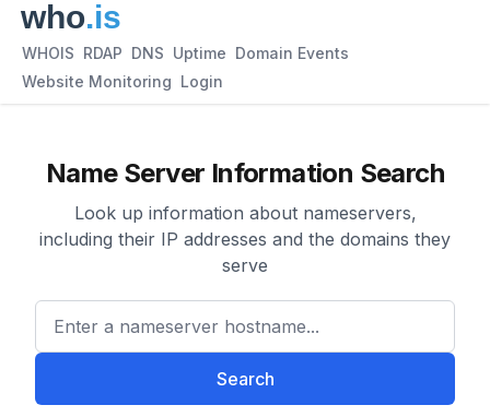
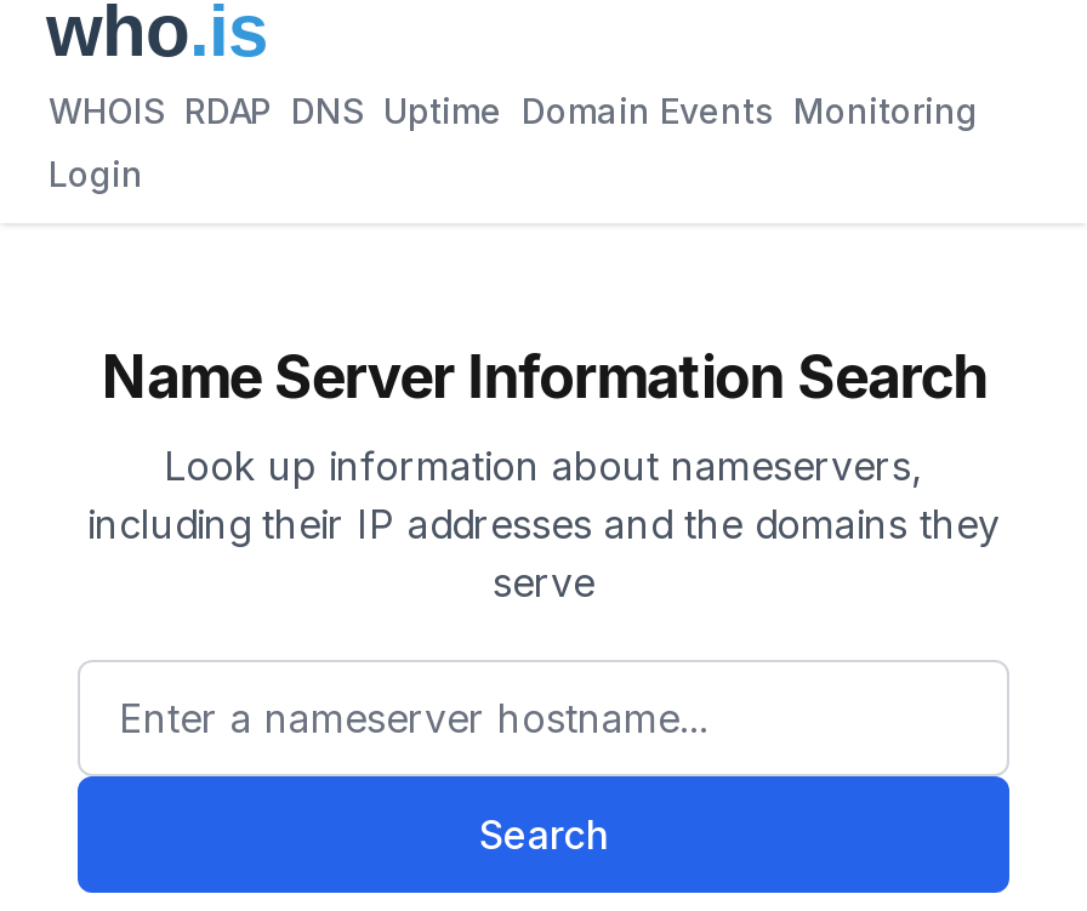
- WHOIS RDAP DNS Uptime Domain Events
+ WHOIS RDAP DNS Uptime Domain Events Monitoring

- Website Monitoring Login
+ Login
